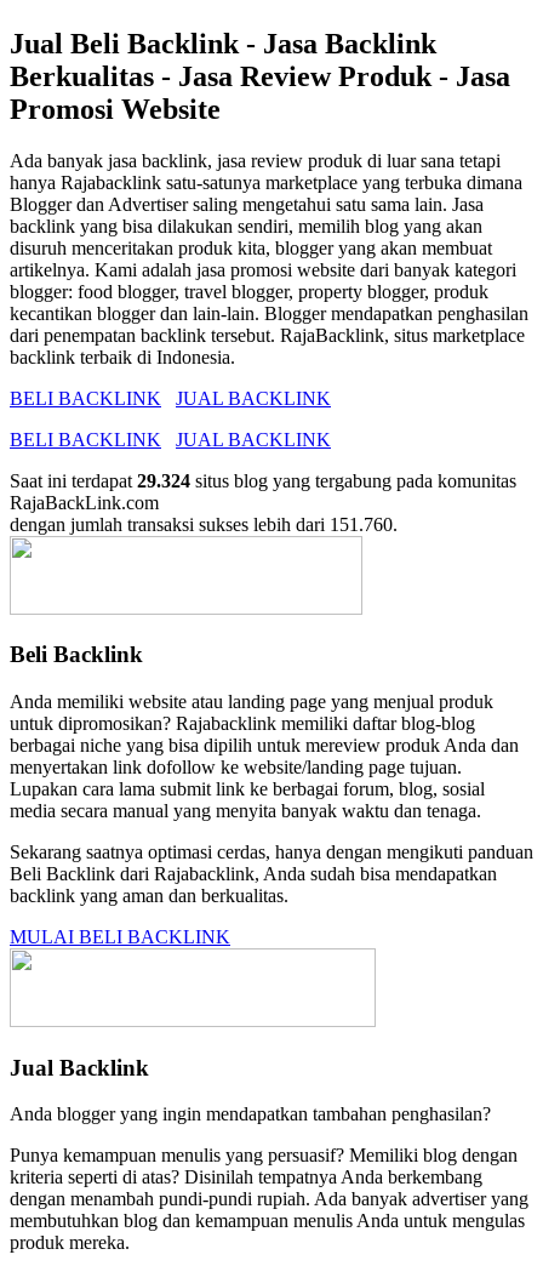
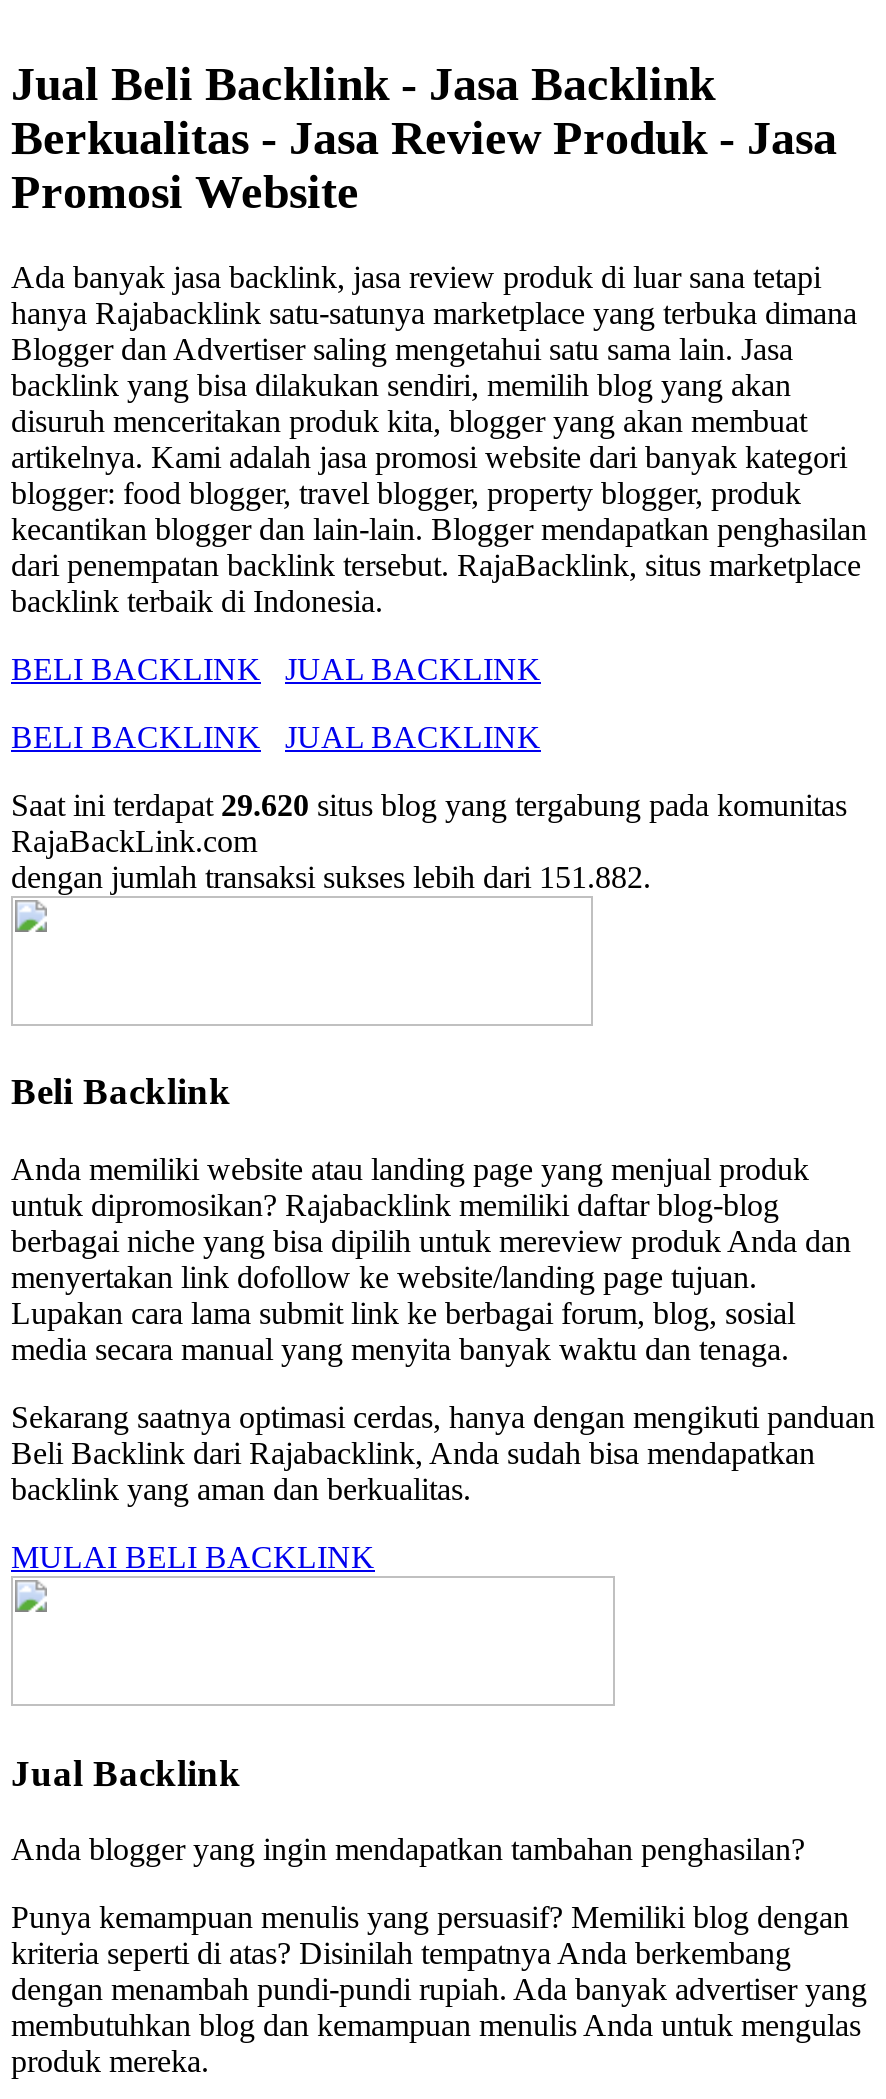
- Saat ini terdapat 29.324 situs blog yang tergabung pada komunitas
+ Saat ini terdapat 29.620 situs blog yang tergabung pada komunitas

- dengan jumlah transaksi sukses lebih dari 151.760.
+ dengan jumlah transaksi sukses lebih dari 151.882.
